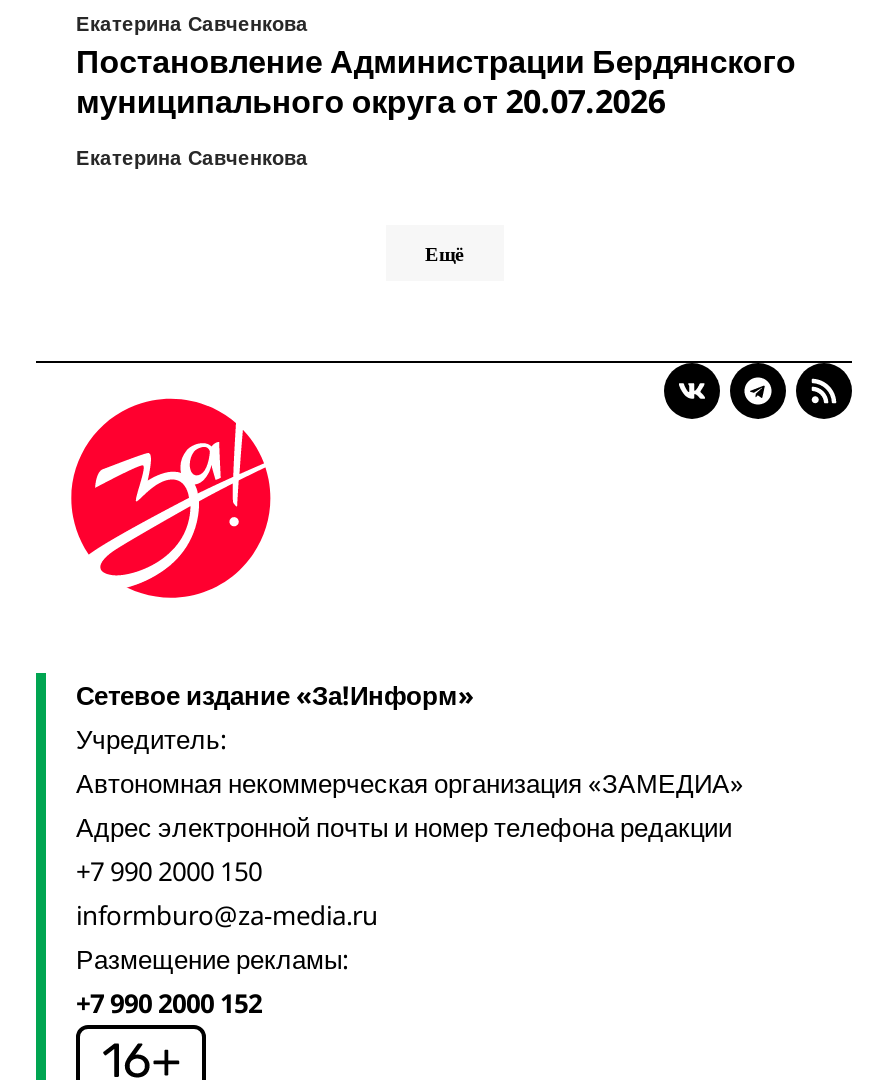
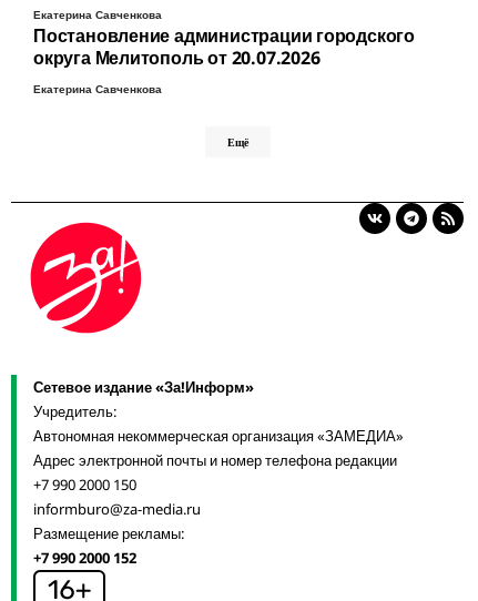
- Постановление Администрации Бердянского
+ Постановление администрации городского

- муниципального округа от 20.07.2026
+ округа Мелитополь от 20.07.2026
